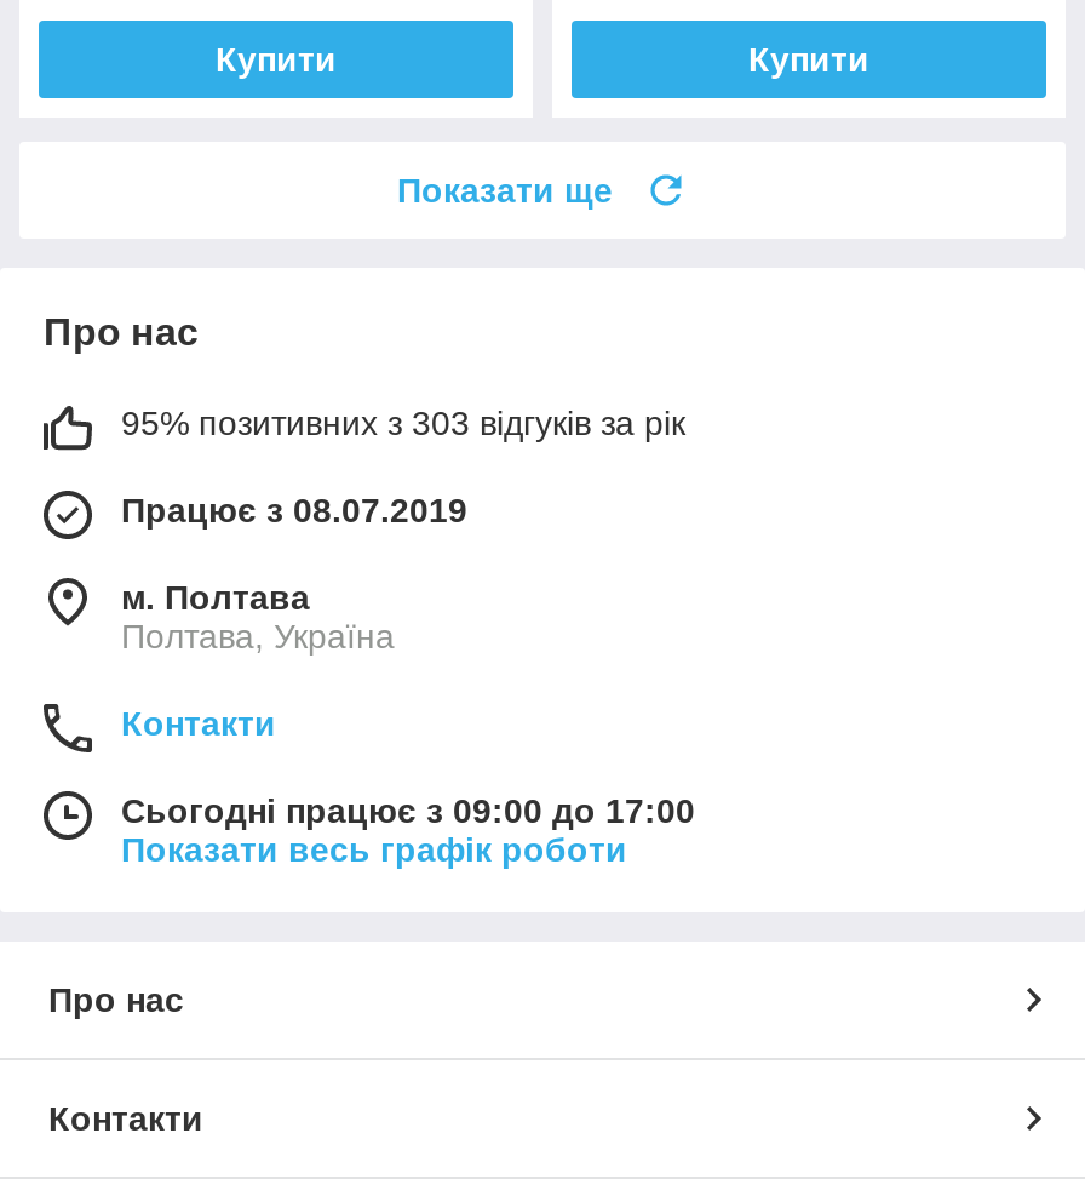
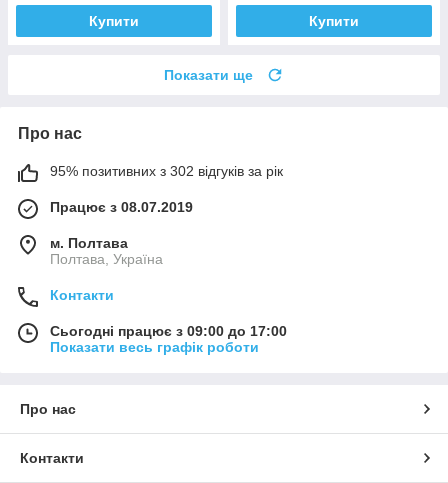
- 95% позитивних з 303 відгуків за рік
+ 95% позитивних з 302 відгуків за рік
